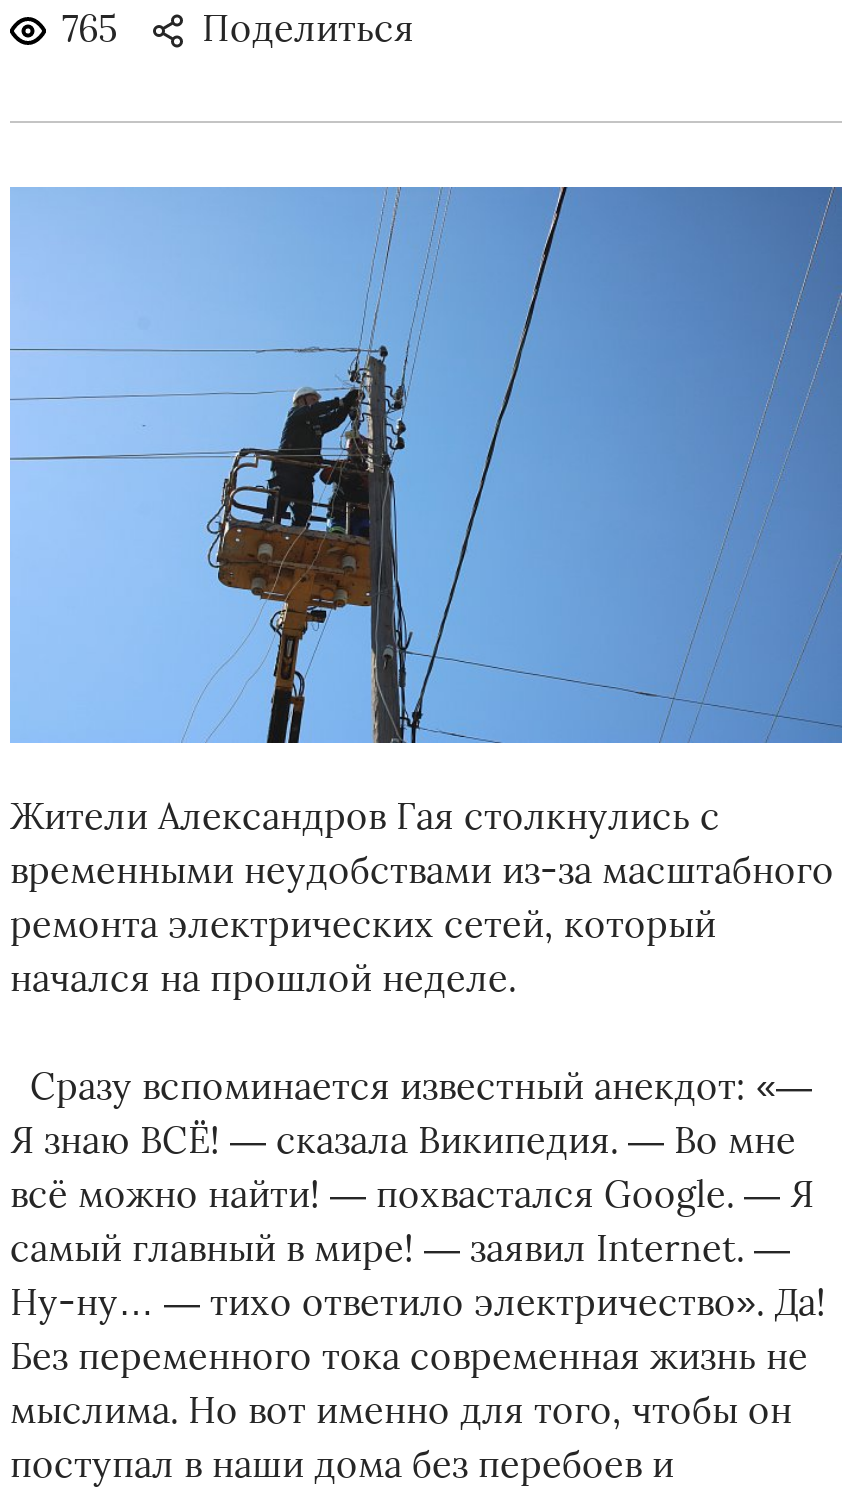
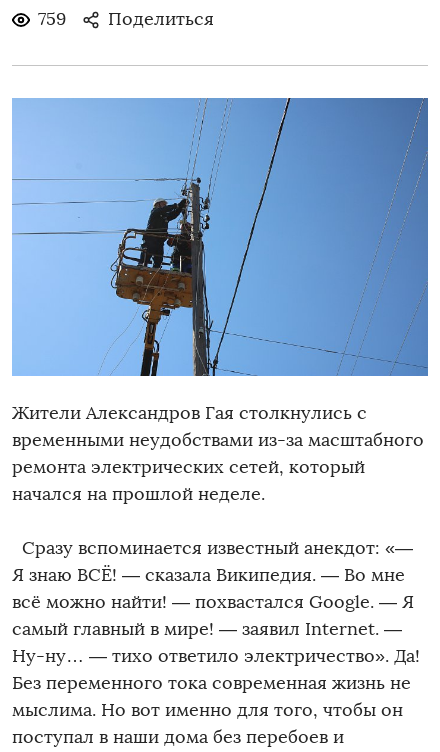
- 765 Поделиться
+ 759 Поделиться
